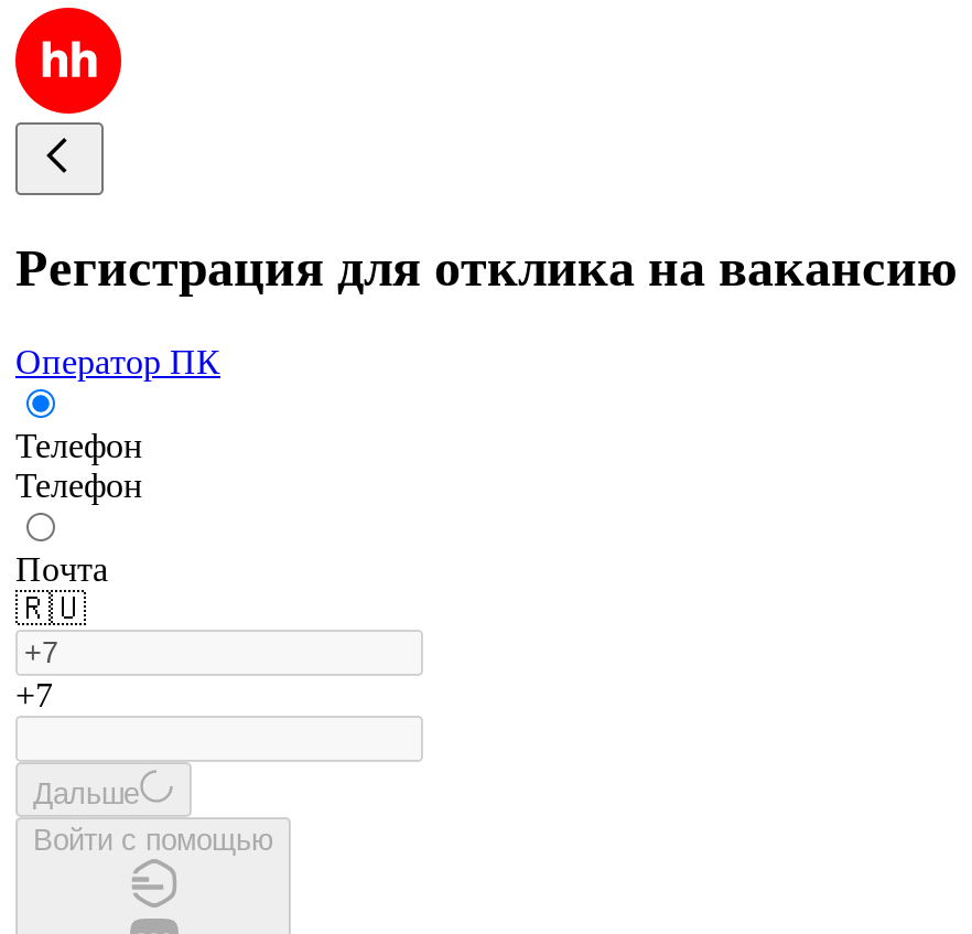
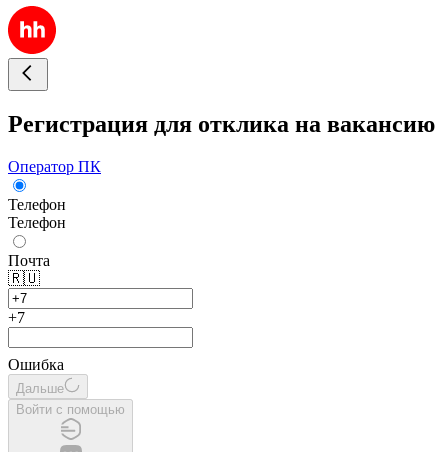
+ Ошибка
